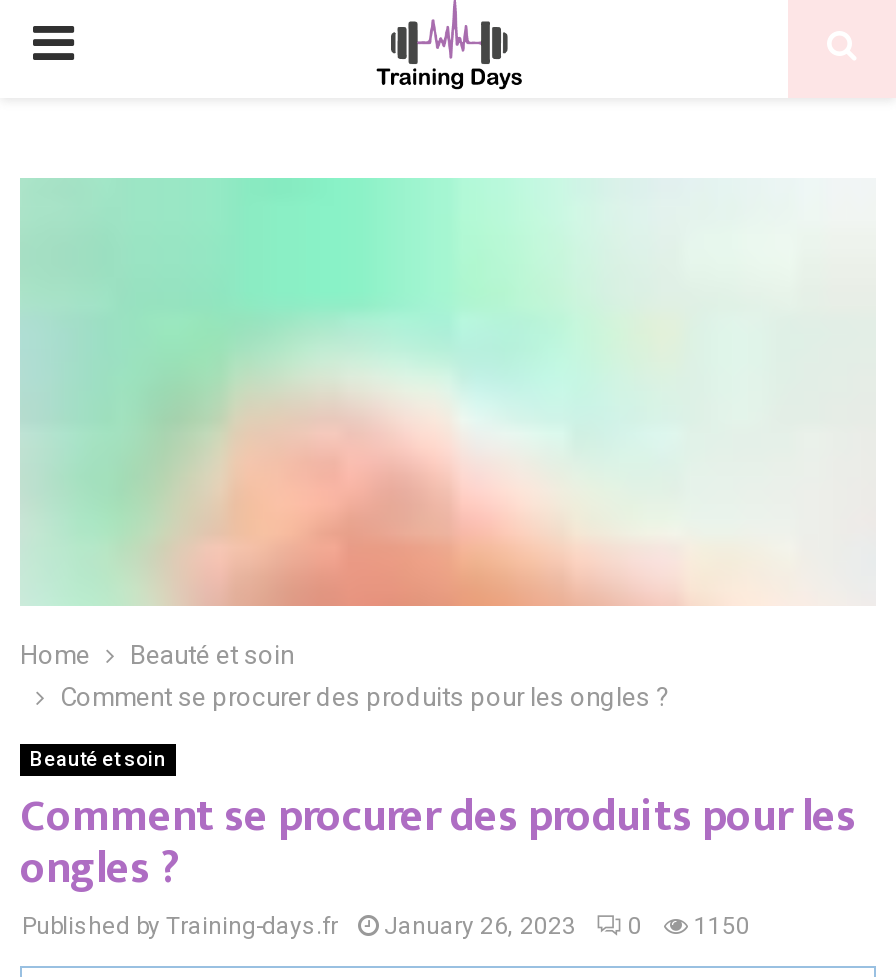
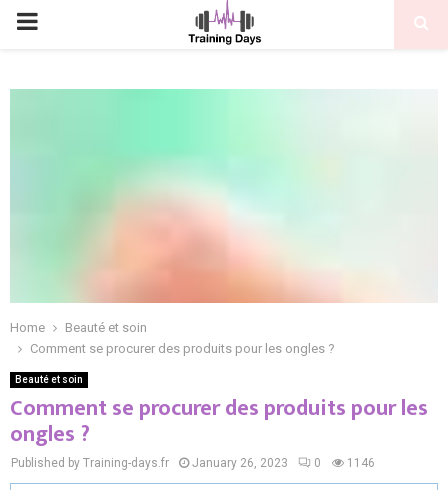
- Published by Training-days.fr January 26, 2023 0 1150
+ Published by Training-days.fr January 26, 2023 0 1146
